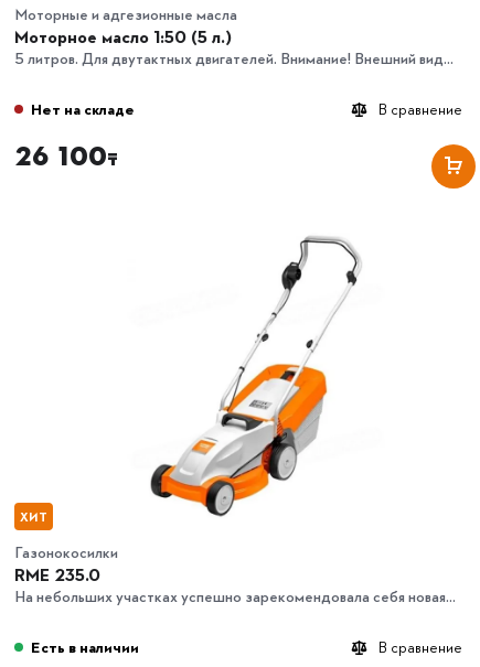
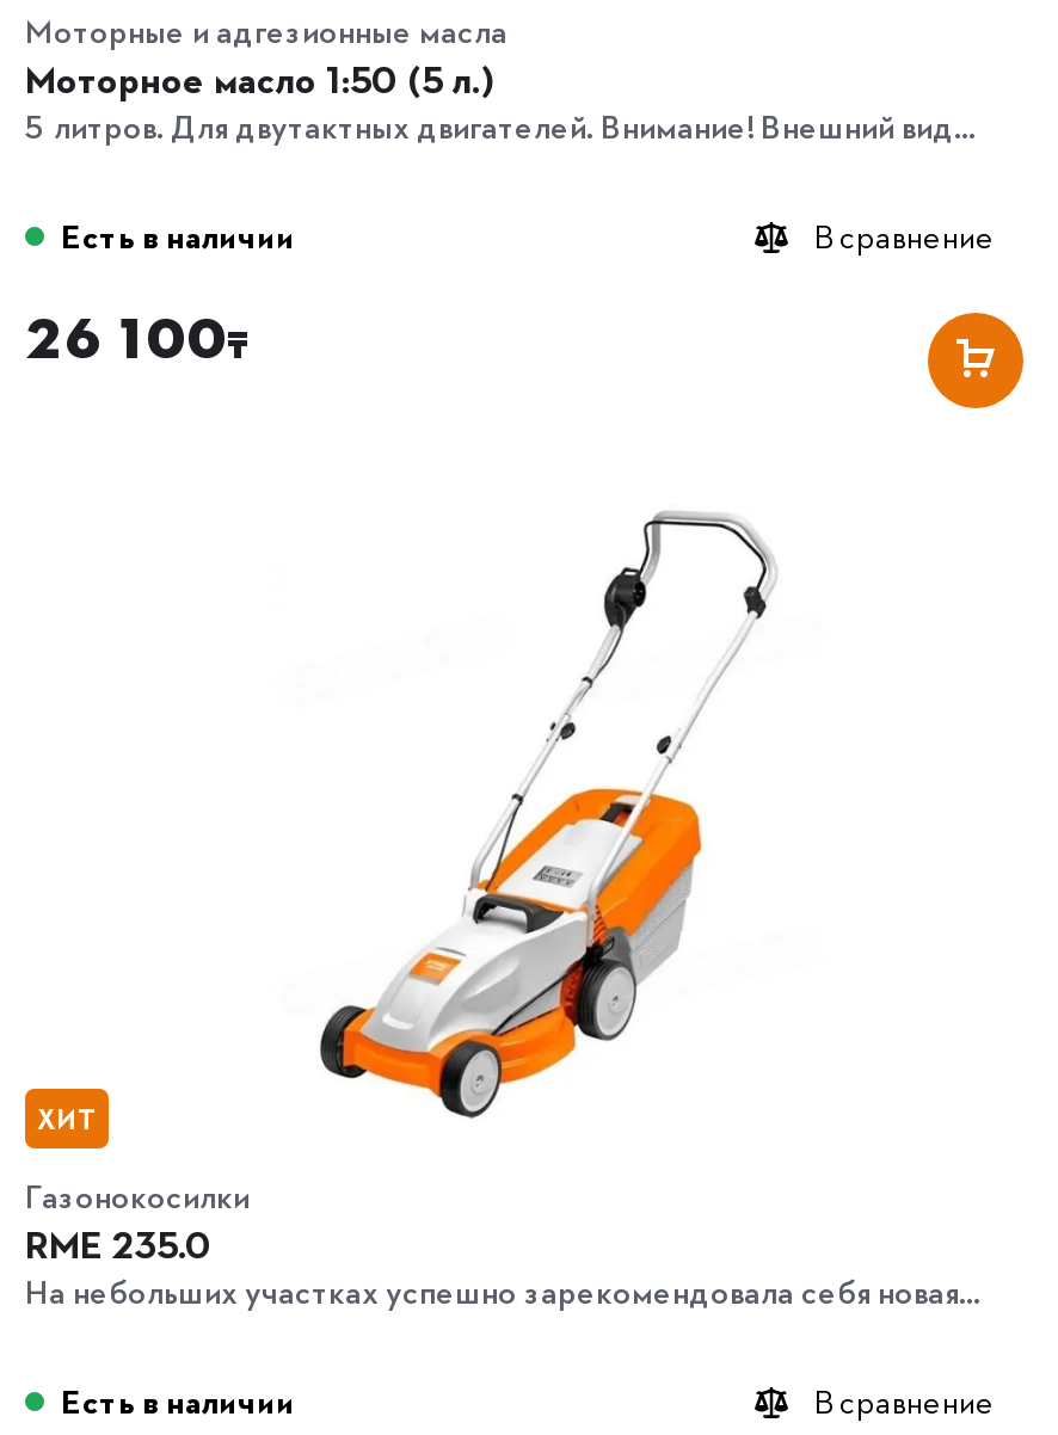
- Нет на складе
+ Есть в наличии
